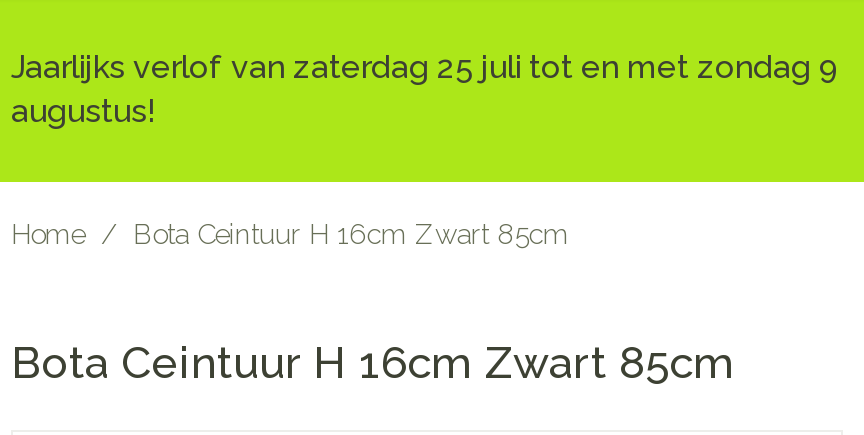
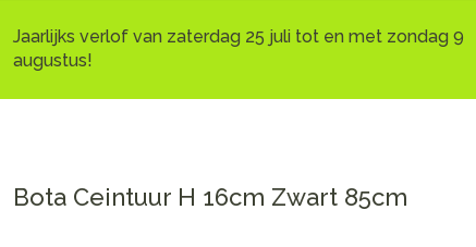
- Home / Bota Ceintuur H 16cm Zwart 85cm
